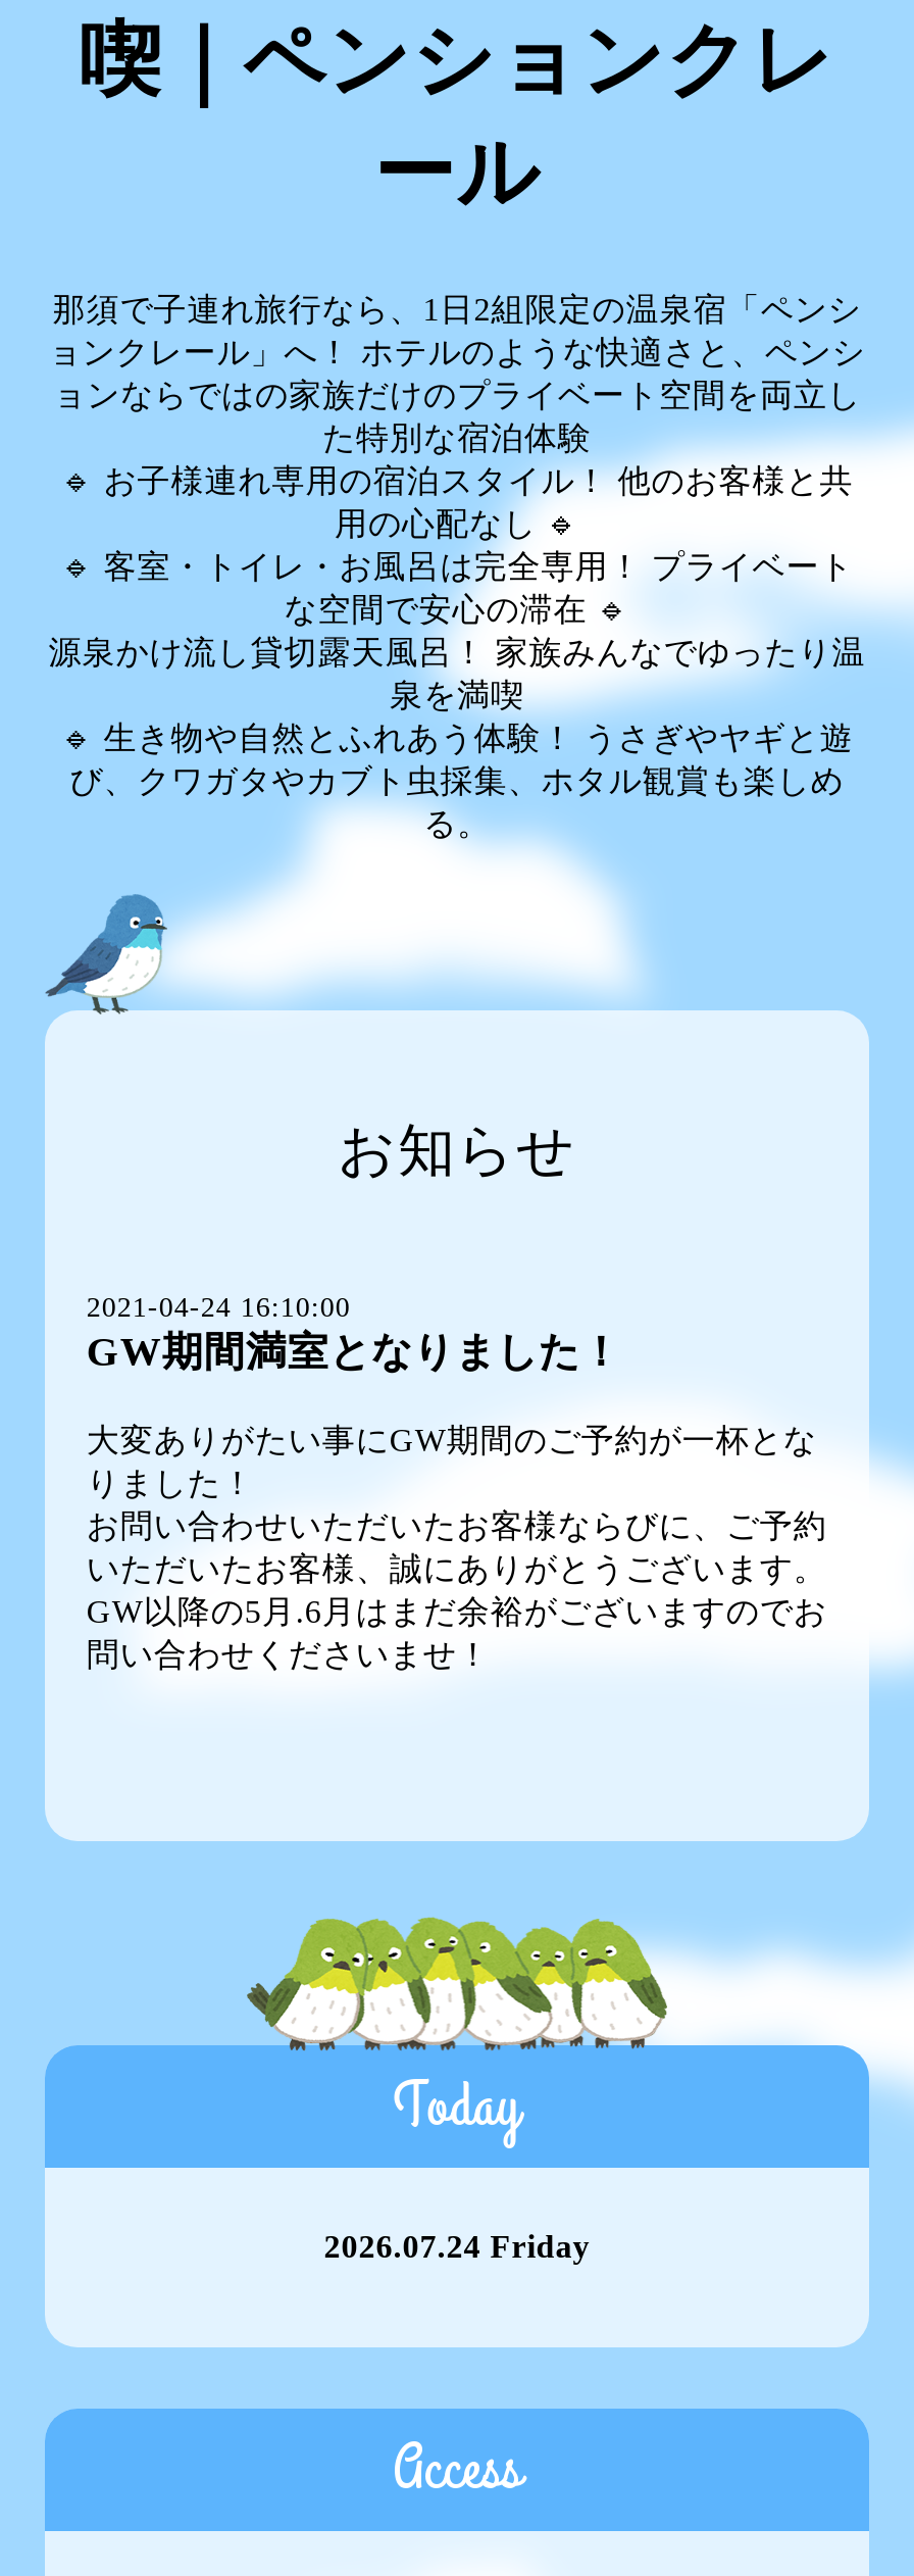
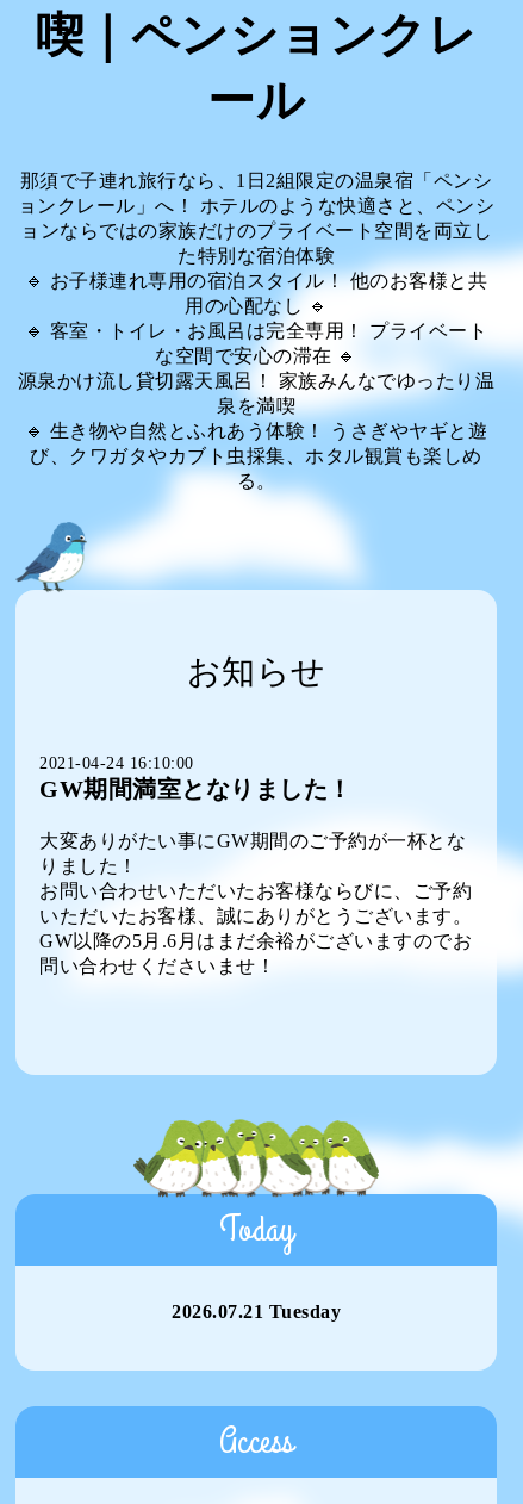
- 2026.07.24 Friday
+ 2026.07.21 Tuesday
